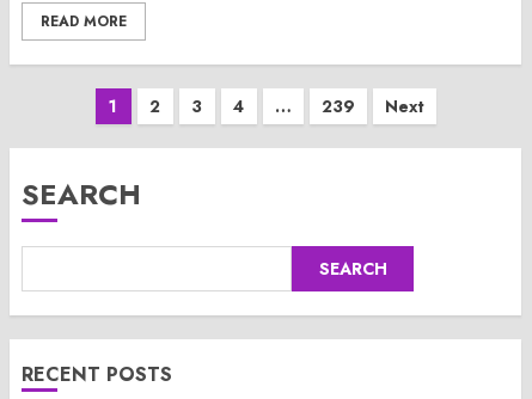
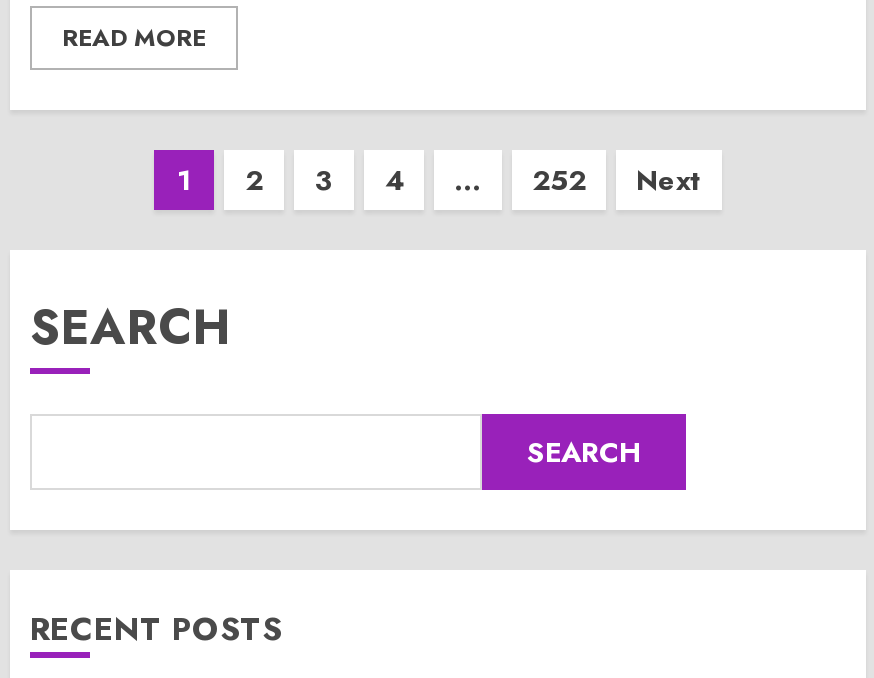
- 239
+ 252
